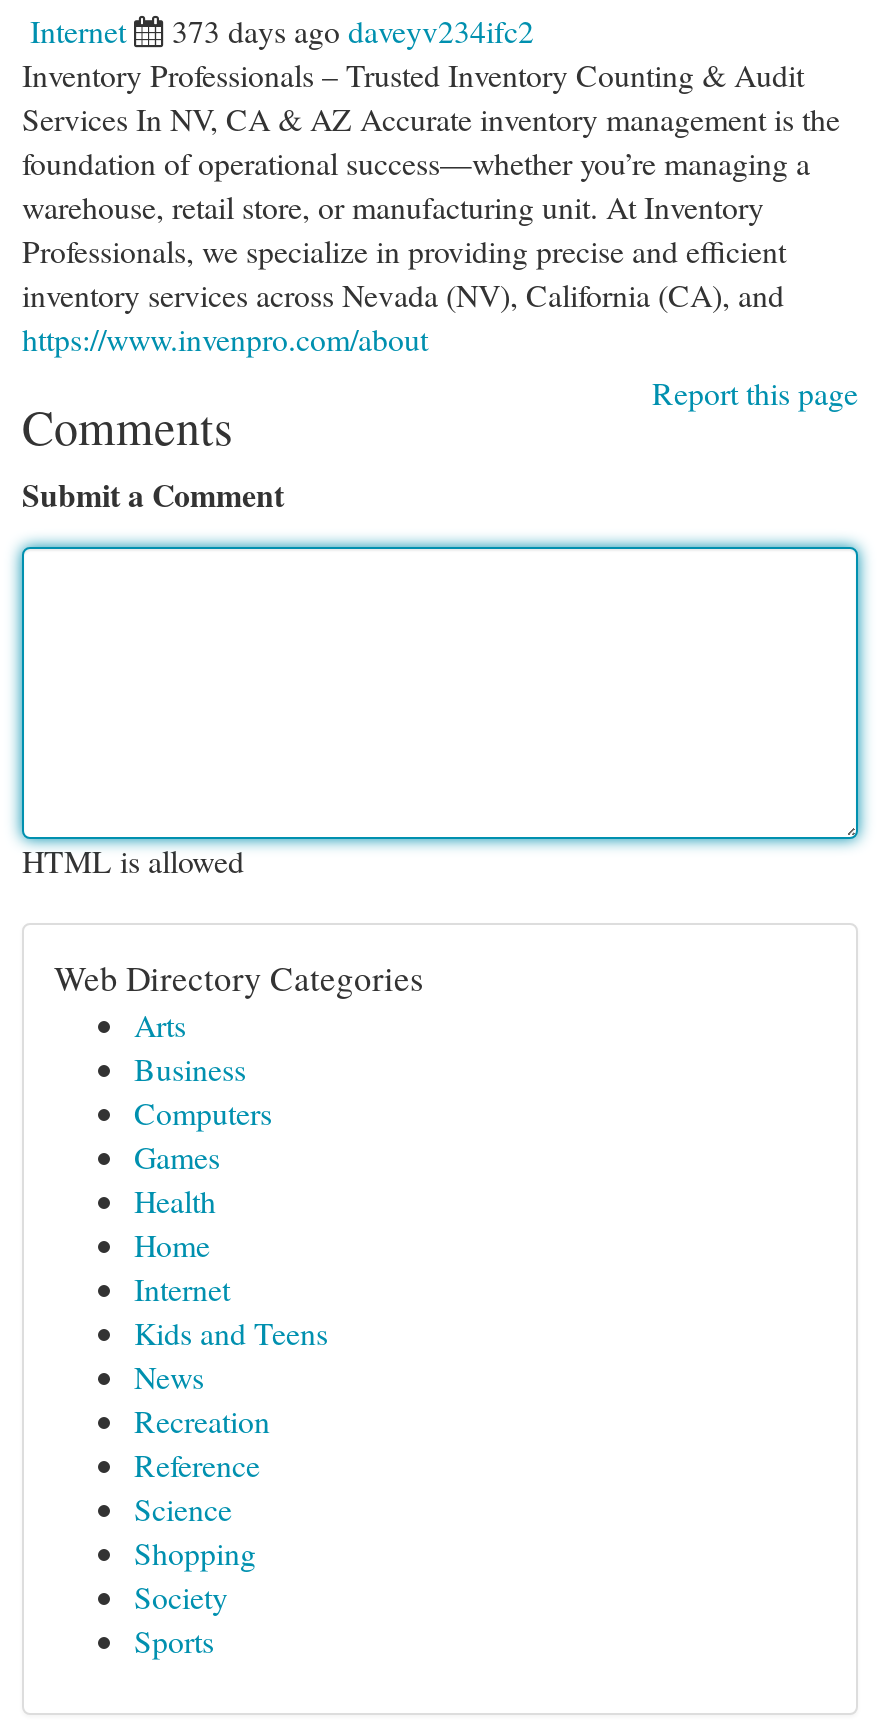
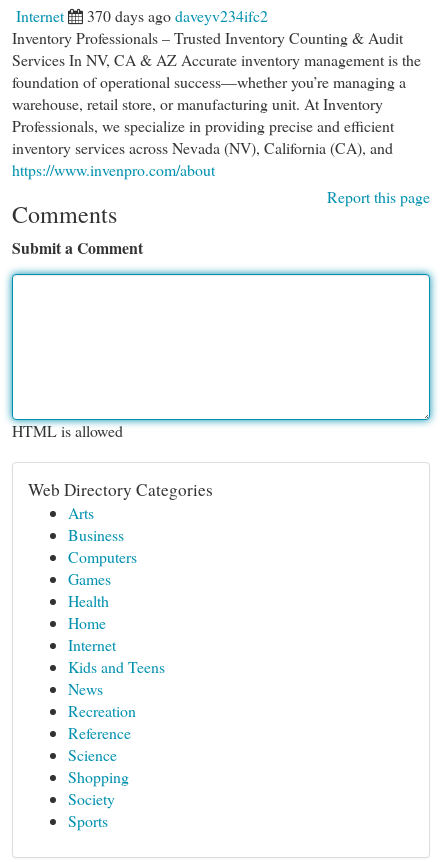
- 373 days ago daveyv234ifc2
+ 370 days ago daveyv234ifc2
